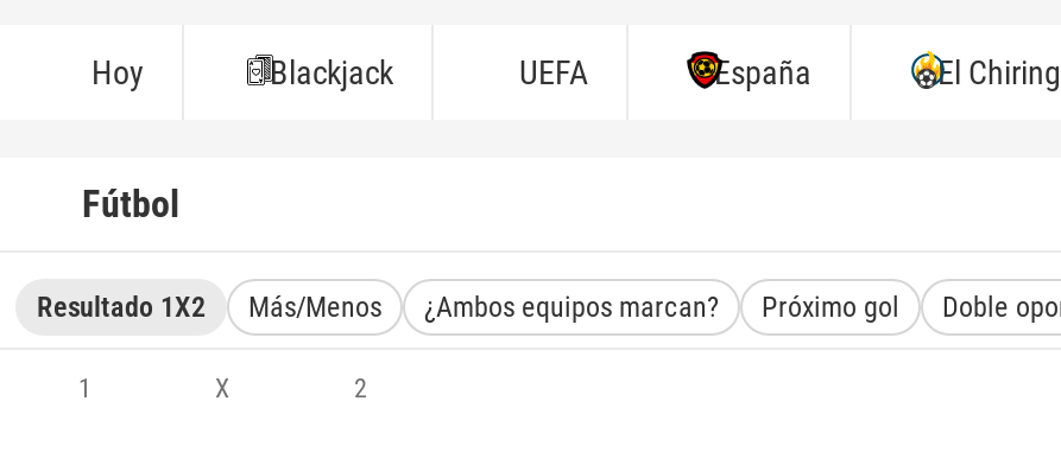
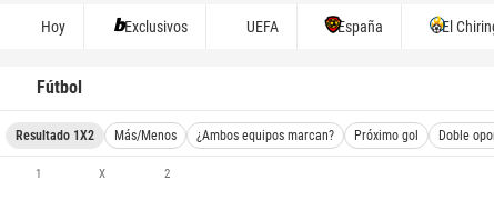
- Blackjack
+ Exclusivos
